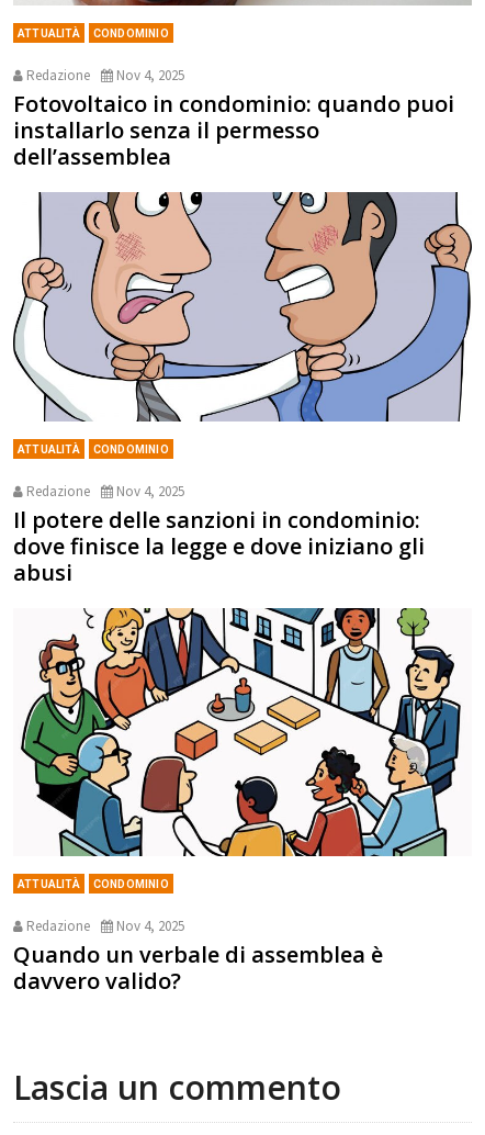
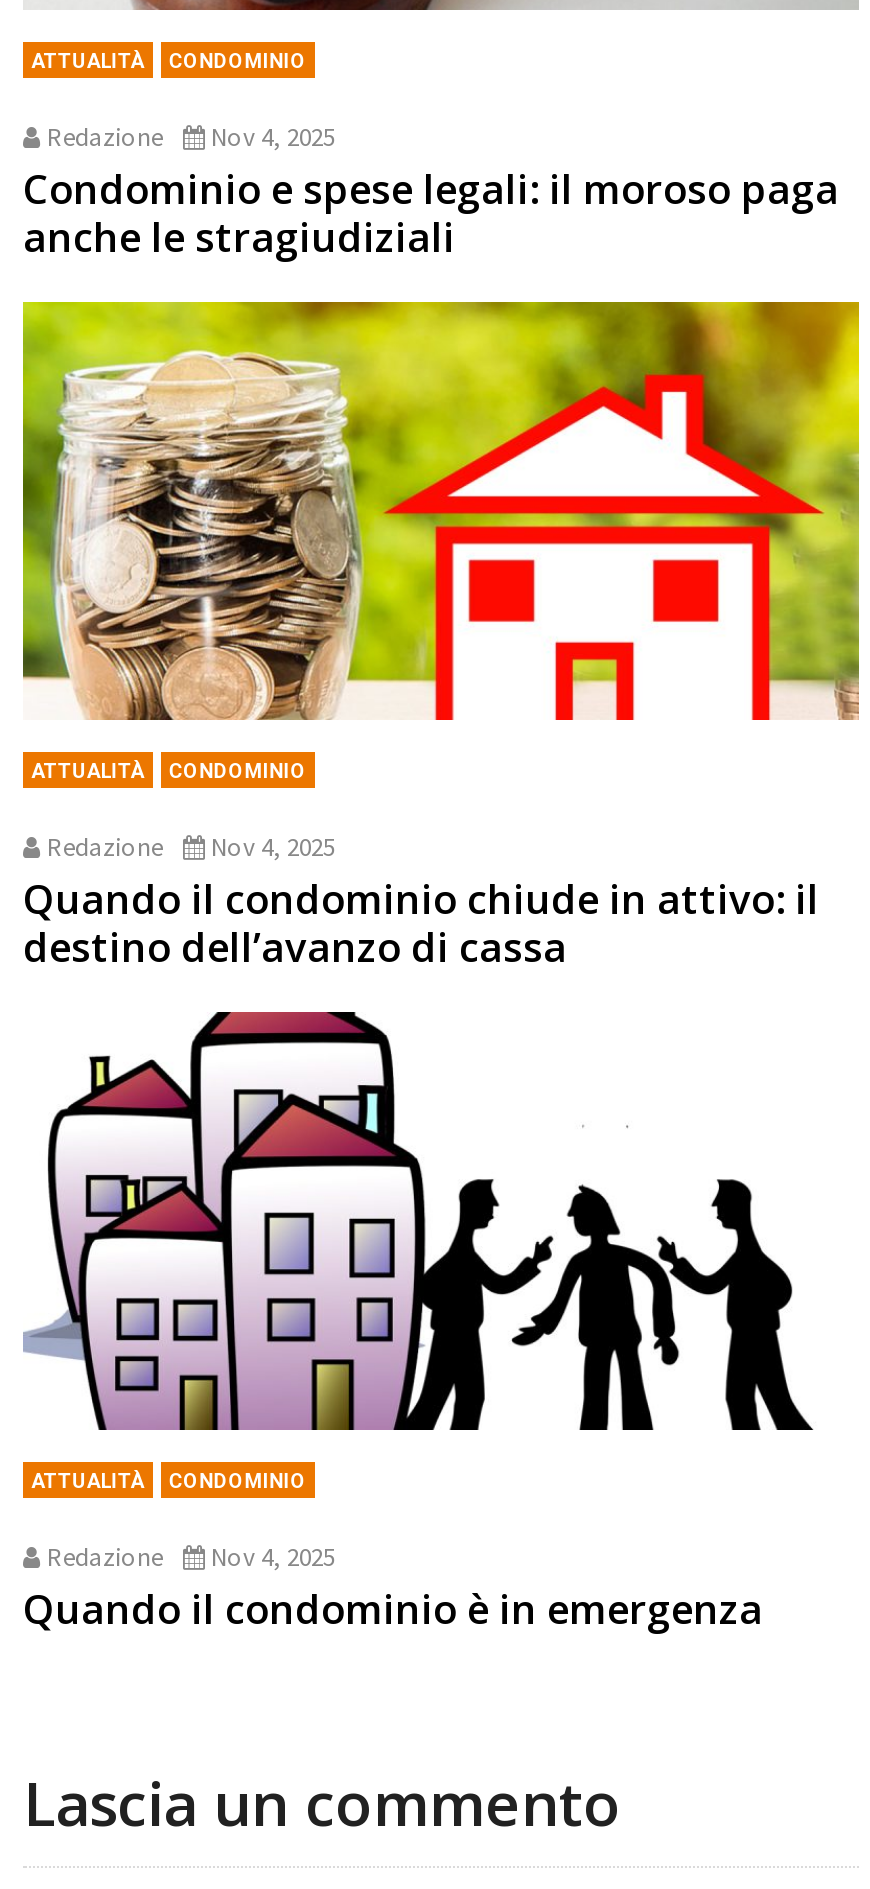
- Fotovoltaico in condominio: quando puoi
- installarlo senza il permesso
- dell’assemblea
+ Condominio e spese legali: il moroso paga
+ anche le stragiudiziali

- [image]
+ [image]

- Il potere delle sanzioni in condominio:
- dove finisce la legge e dove iniziano gli
- abusi
+ Quando il condominio chiude in attivo: il
+ destino dell’avanzo di cassa

- [image]
+ [image]

- Quando un verbale di assemblea è
- davvero valido?
+ Quando il condominio è in emergenza
